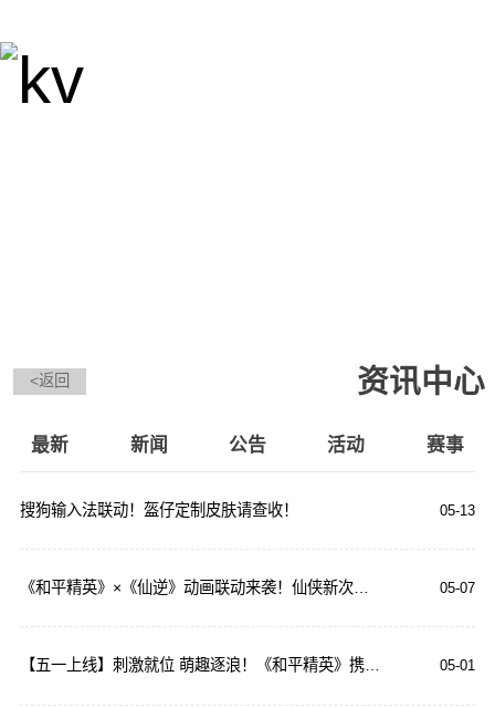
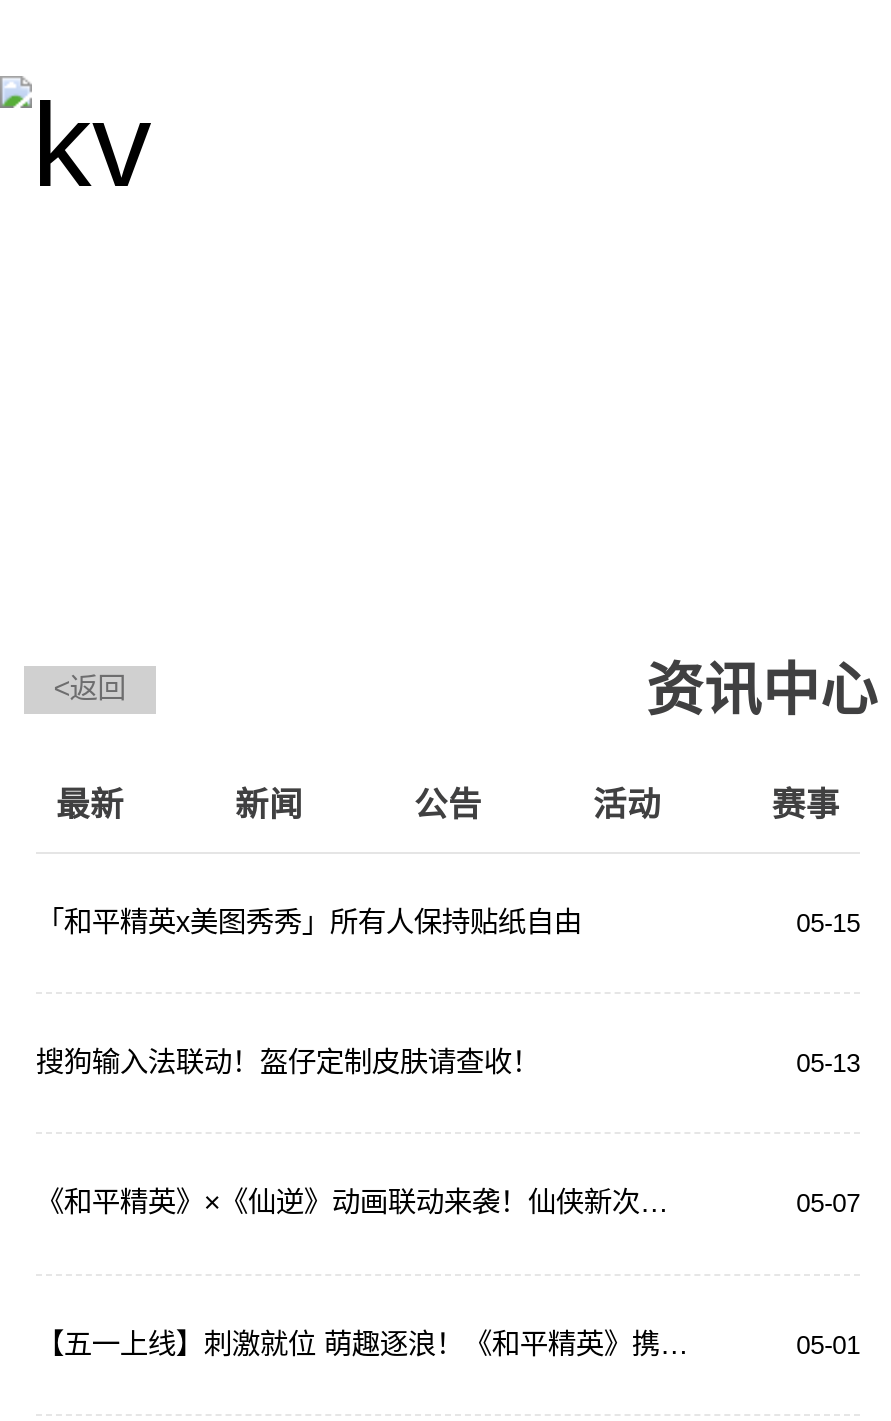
+ 「和平精英x美图秀秀」所有人保持贴纸自由
+ 05-15
